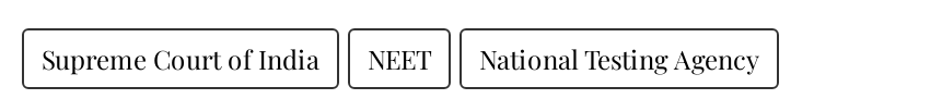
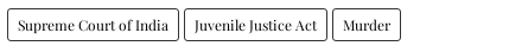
- NEET
- National Testing Agency
+ Juvenile Justice Act
+ Murder
